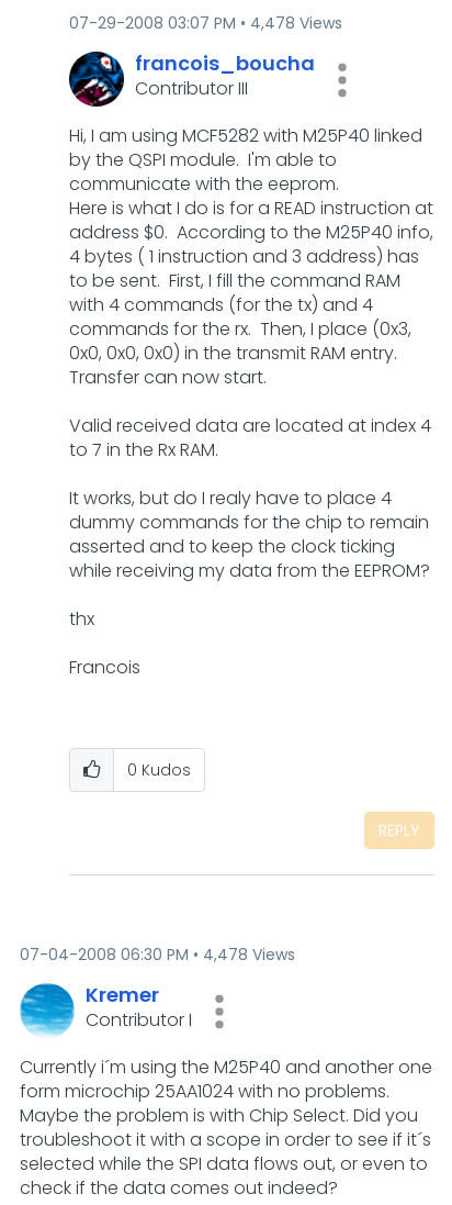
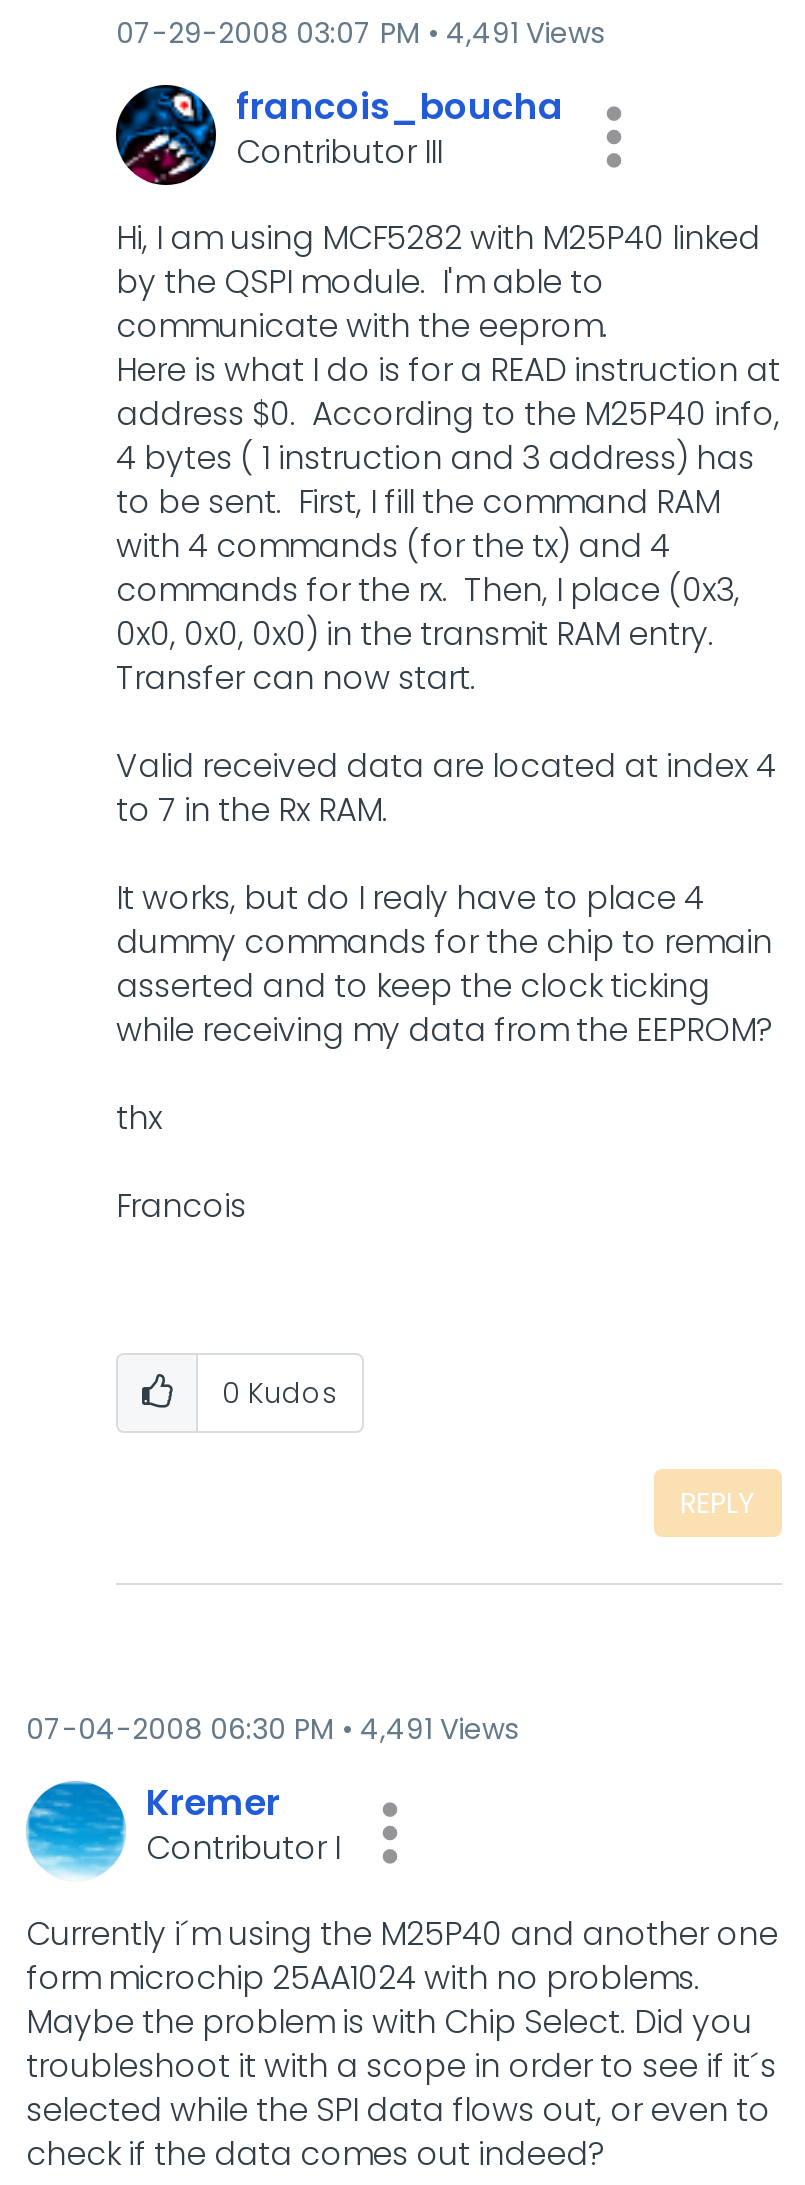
- 07-29-2008 03:07 PM 4,478 Views
+ 07-29-2008 03:07 PM 4,491 Views

- 07-04-2008 06:30 PM 4,478 Views
+ 07-04-2008 06:30 PM 4,491 Views
